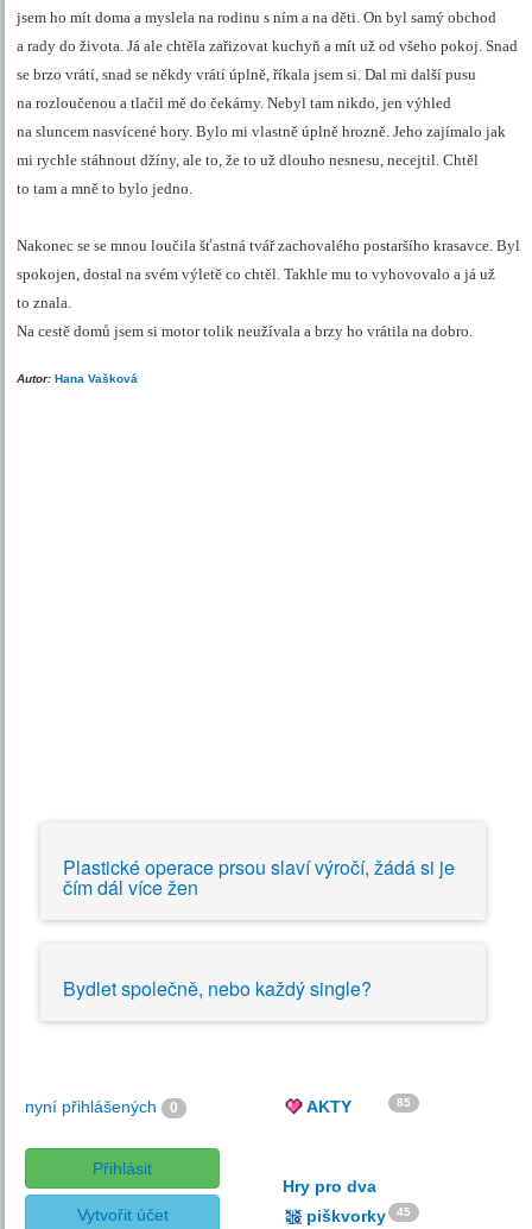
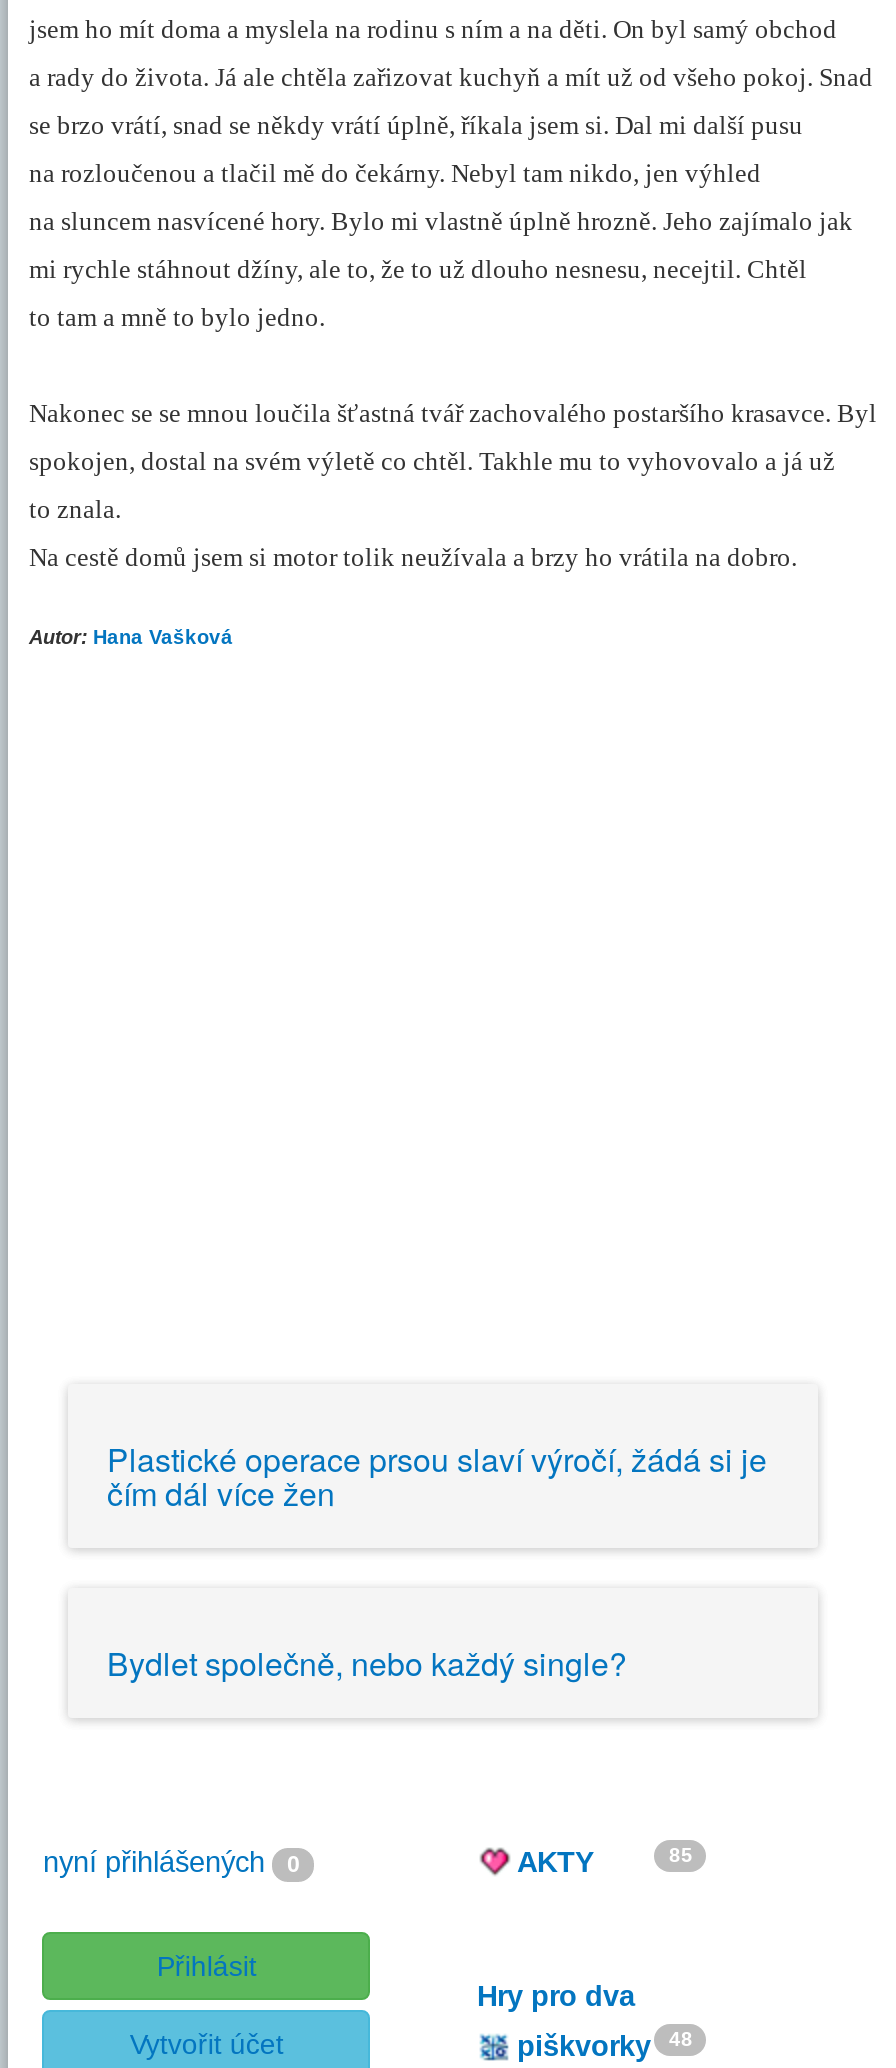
- piškvorky 45
+ piškvorky 48
